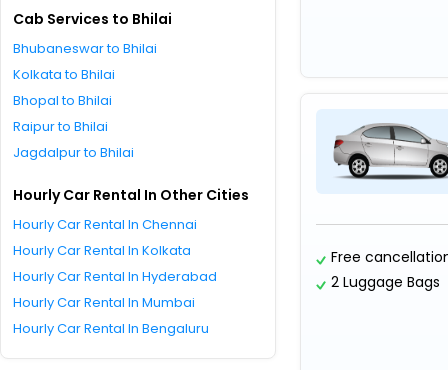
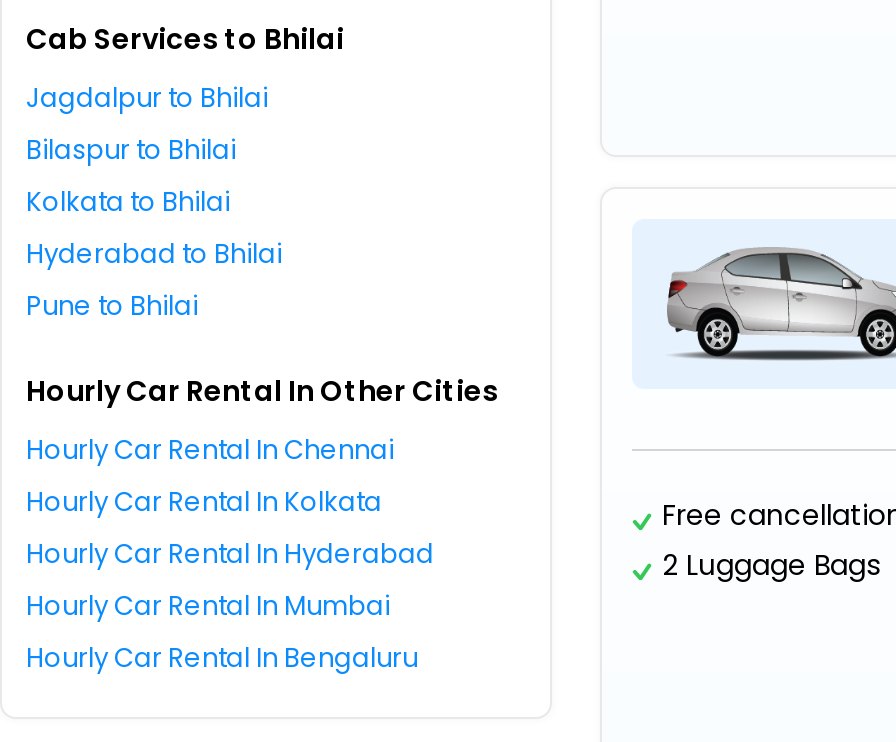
- Bhubaneswar to Bhilai
+ Bilaspur to Bhilai

moved down: Kolkata to Bhilai

- Bhopal to Bhilai
- Raipur to Bhilai
+ Hyderabad to Bhilai
+ Pune to Bhilai

moved up: Jagdalpur to Bhilai
